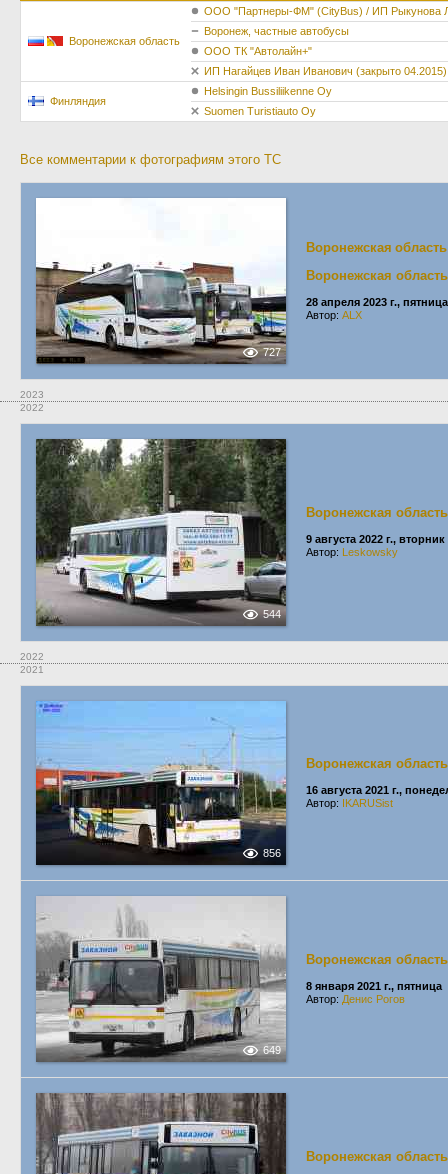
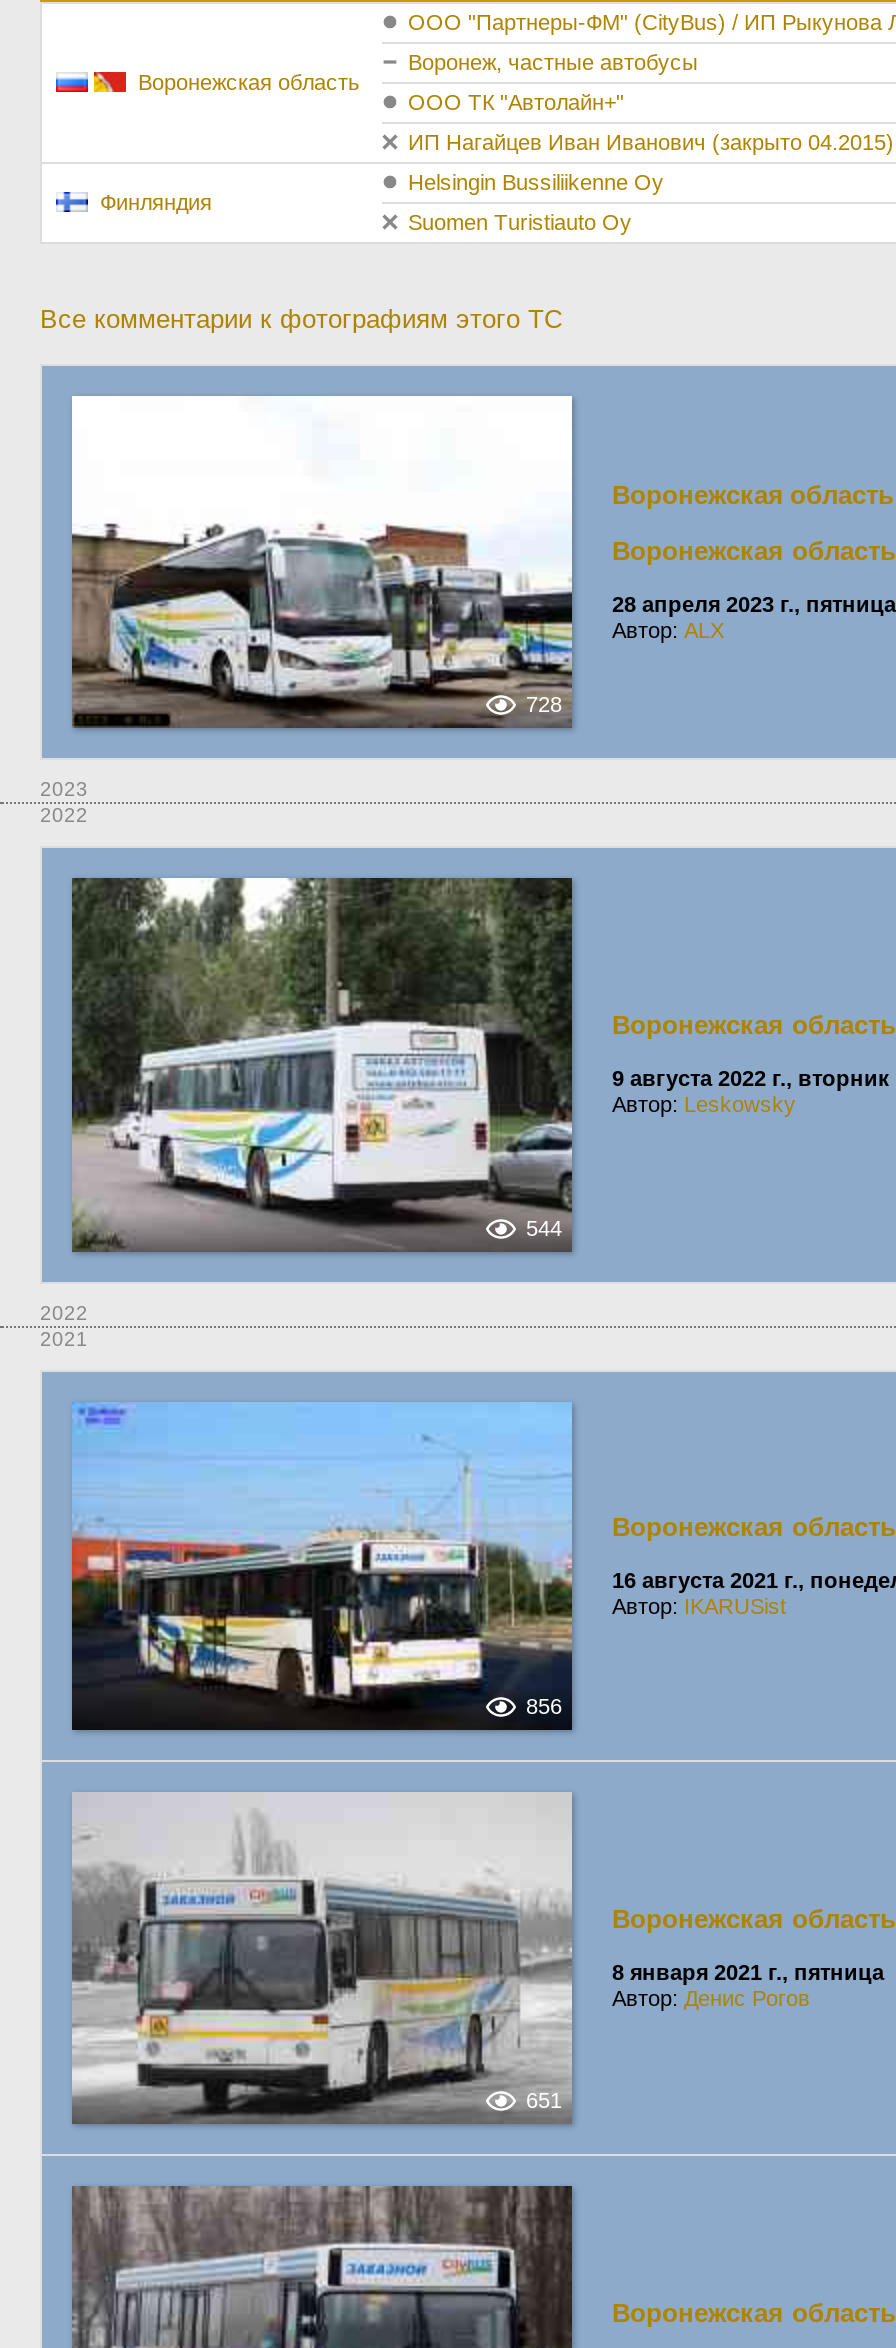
- 727
+ 728

- 649
+ 651
